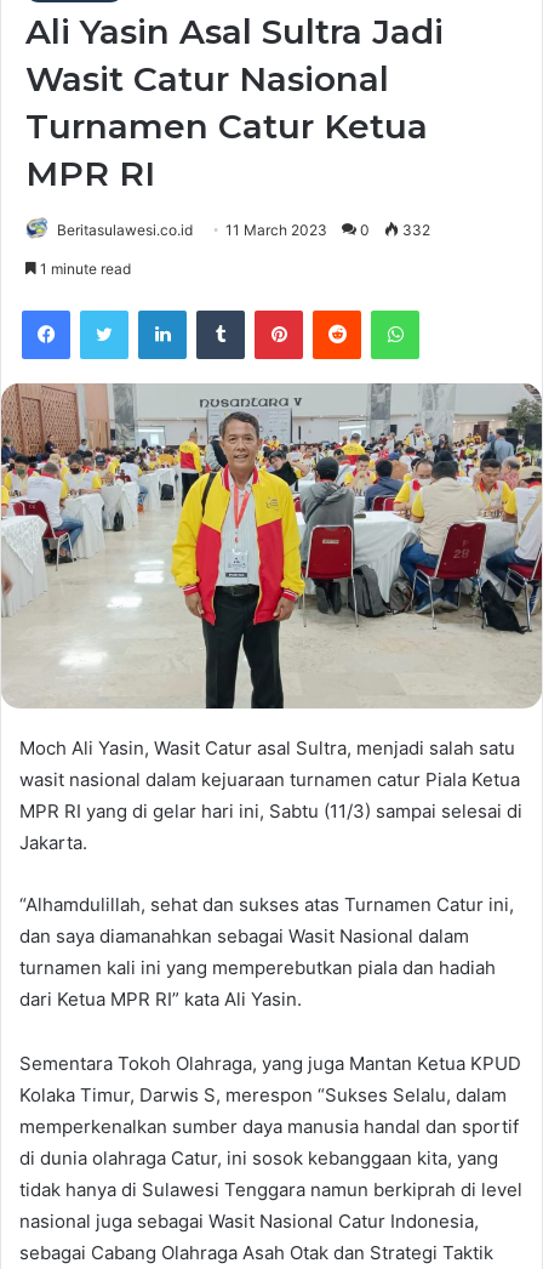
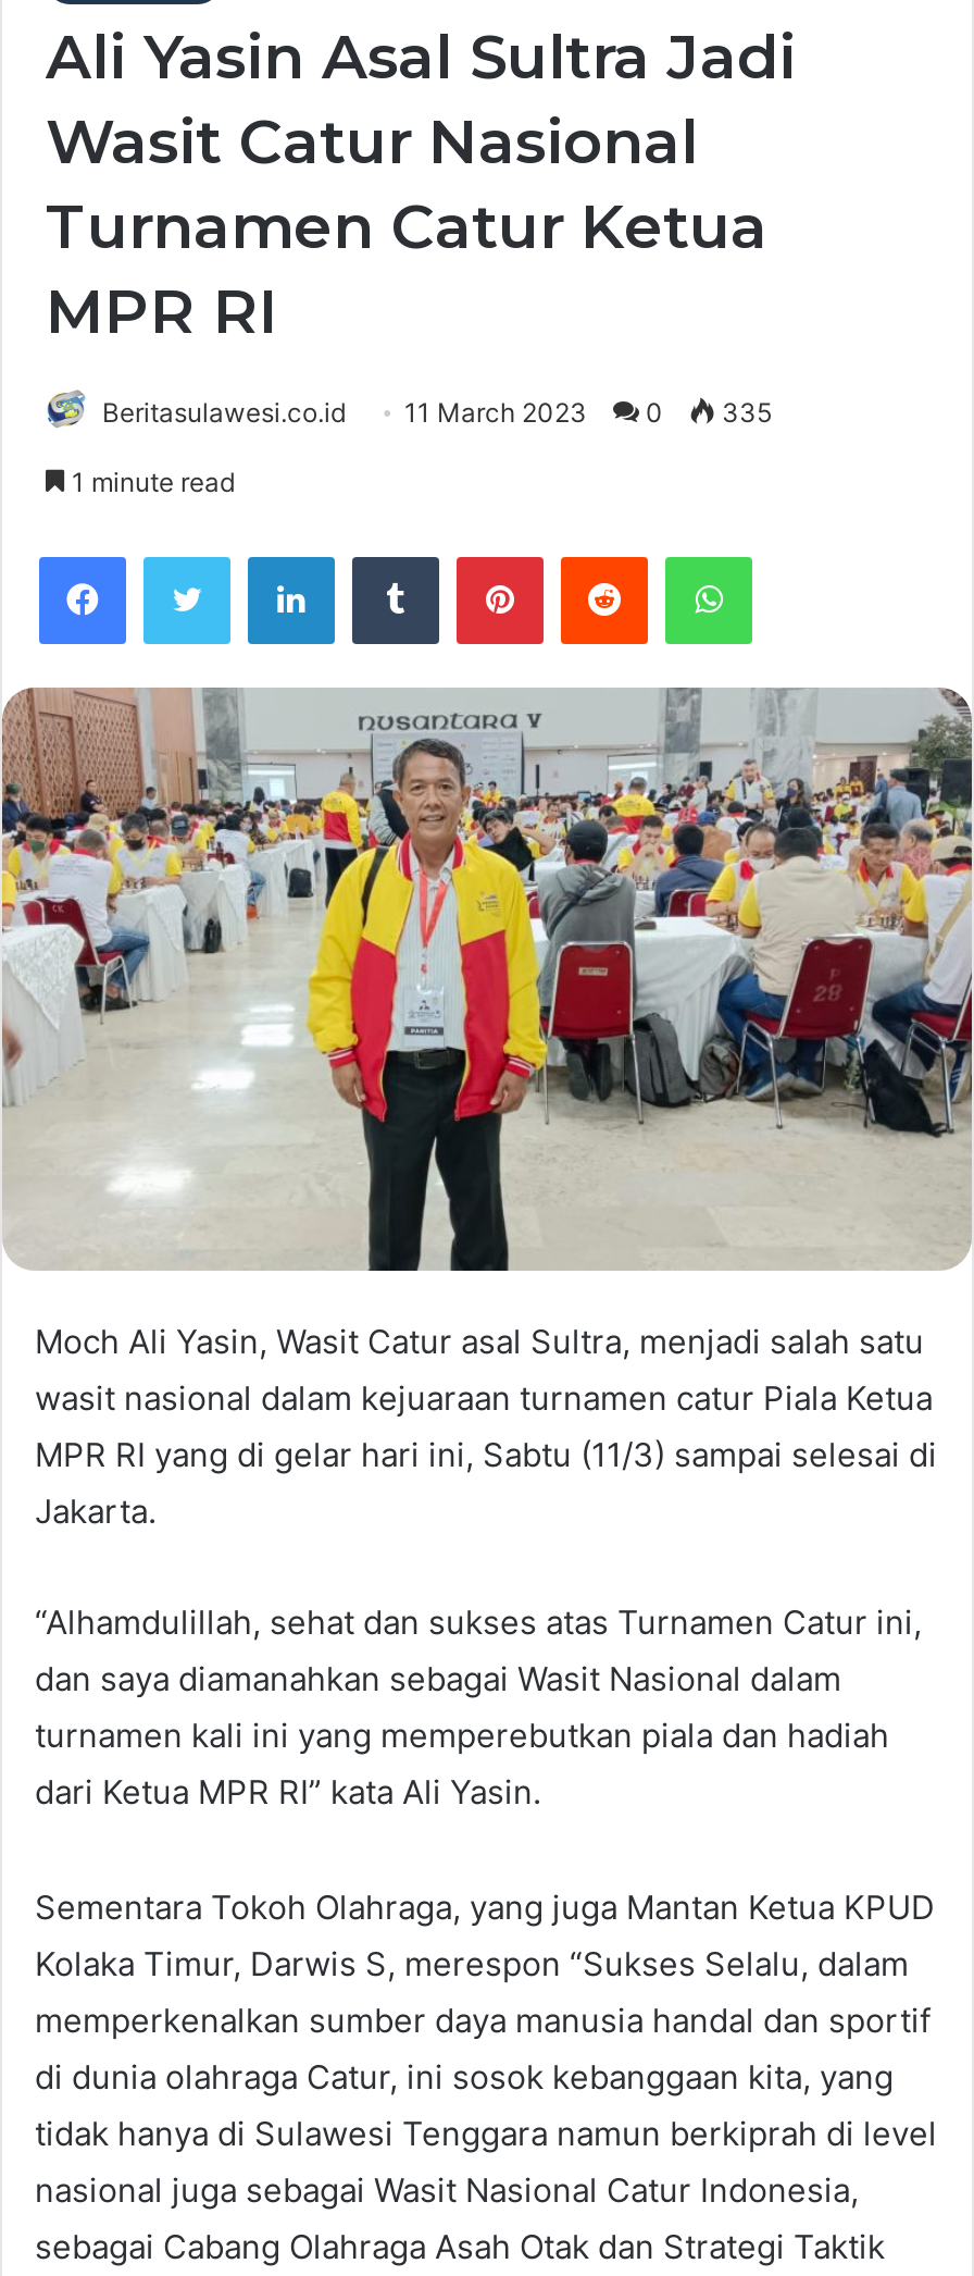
- Beritasulawesi.co.id 11 March 2023 0 332
+ Beritasulawesi.co.id 11 March 2023 0 335
